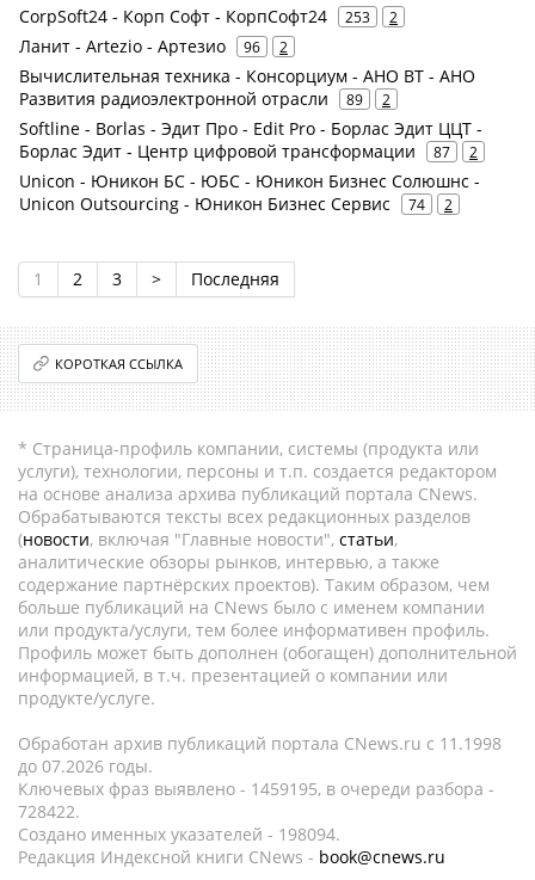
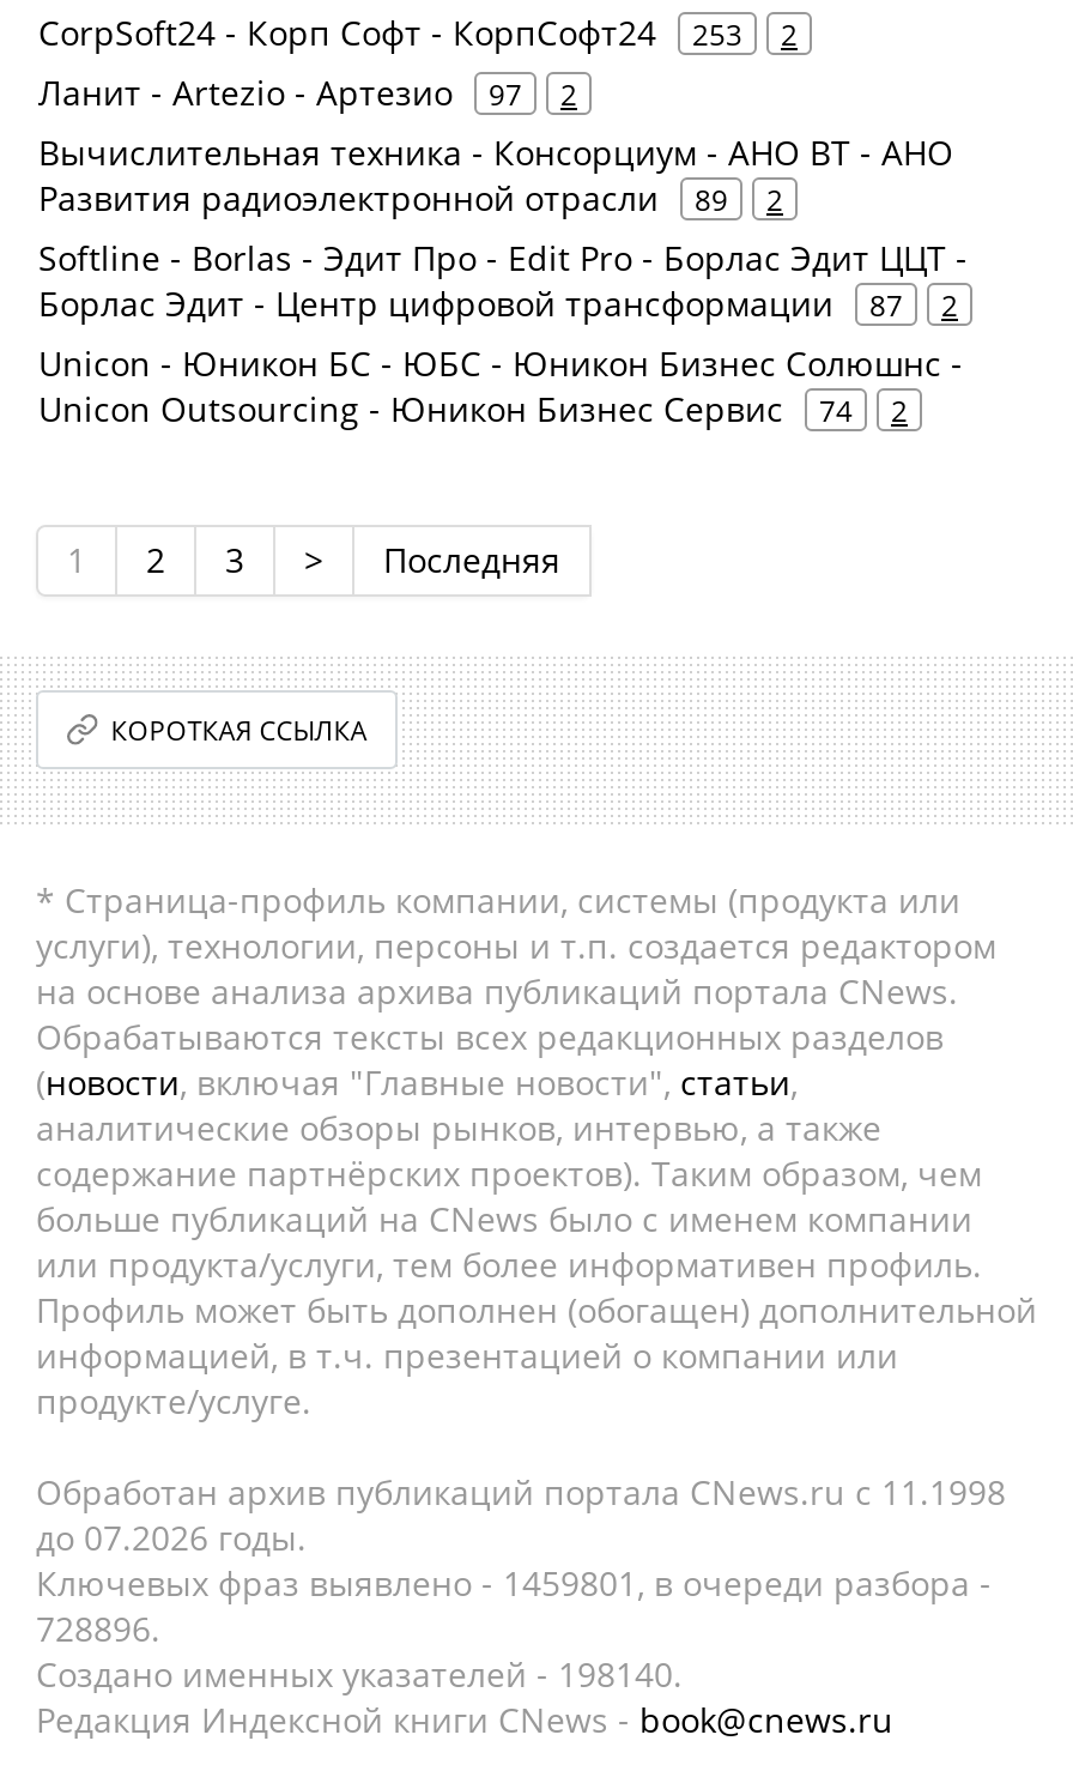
- Ланит - Artezio - Артезио 96 2
+ Ланит - Artezio - Артезио 97 2

- Ключевых фраз выявлено - 1459195, в очереди разбора -
+ Ключевых фраз выявлено - 1459801, в очереди разбора -

- 728422.
+ 728896.

- Создано именных указателей - 198094.
+ Создано именных указателей - 198140.
